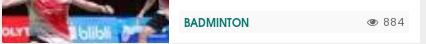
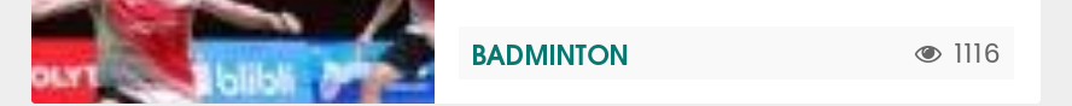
- 884
+ 1116
